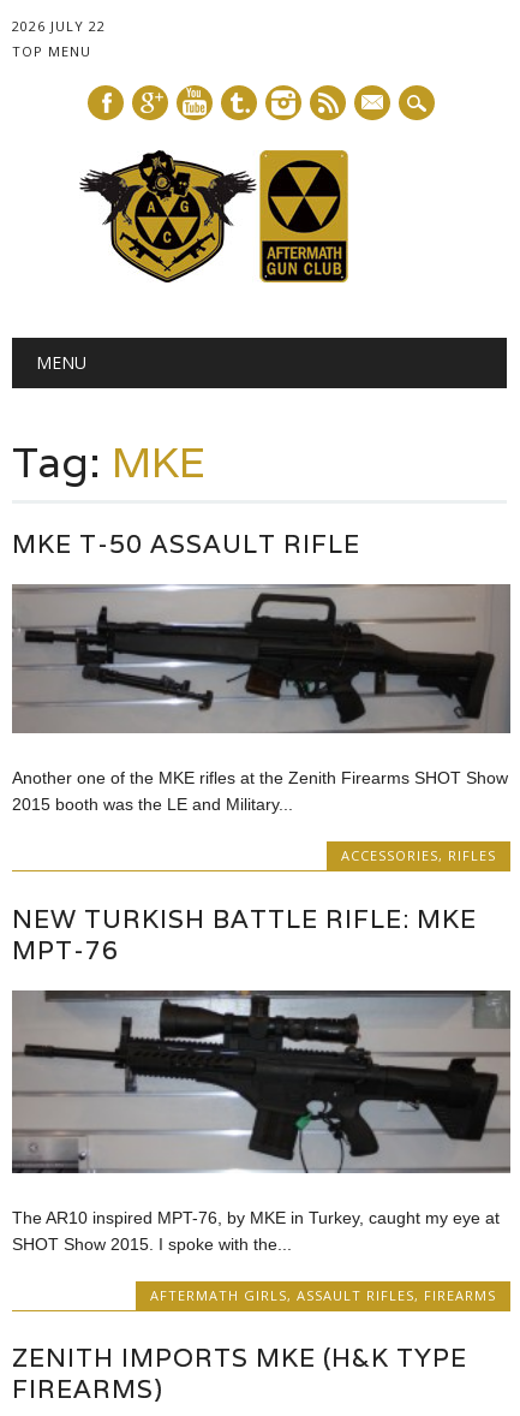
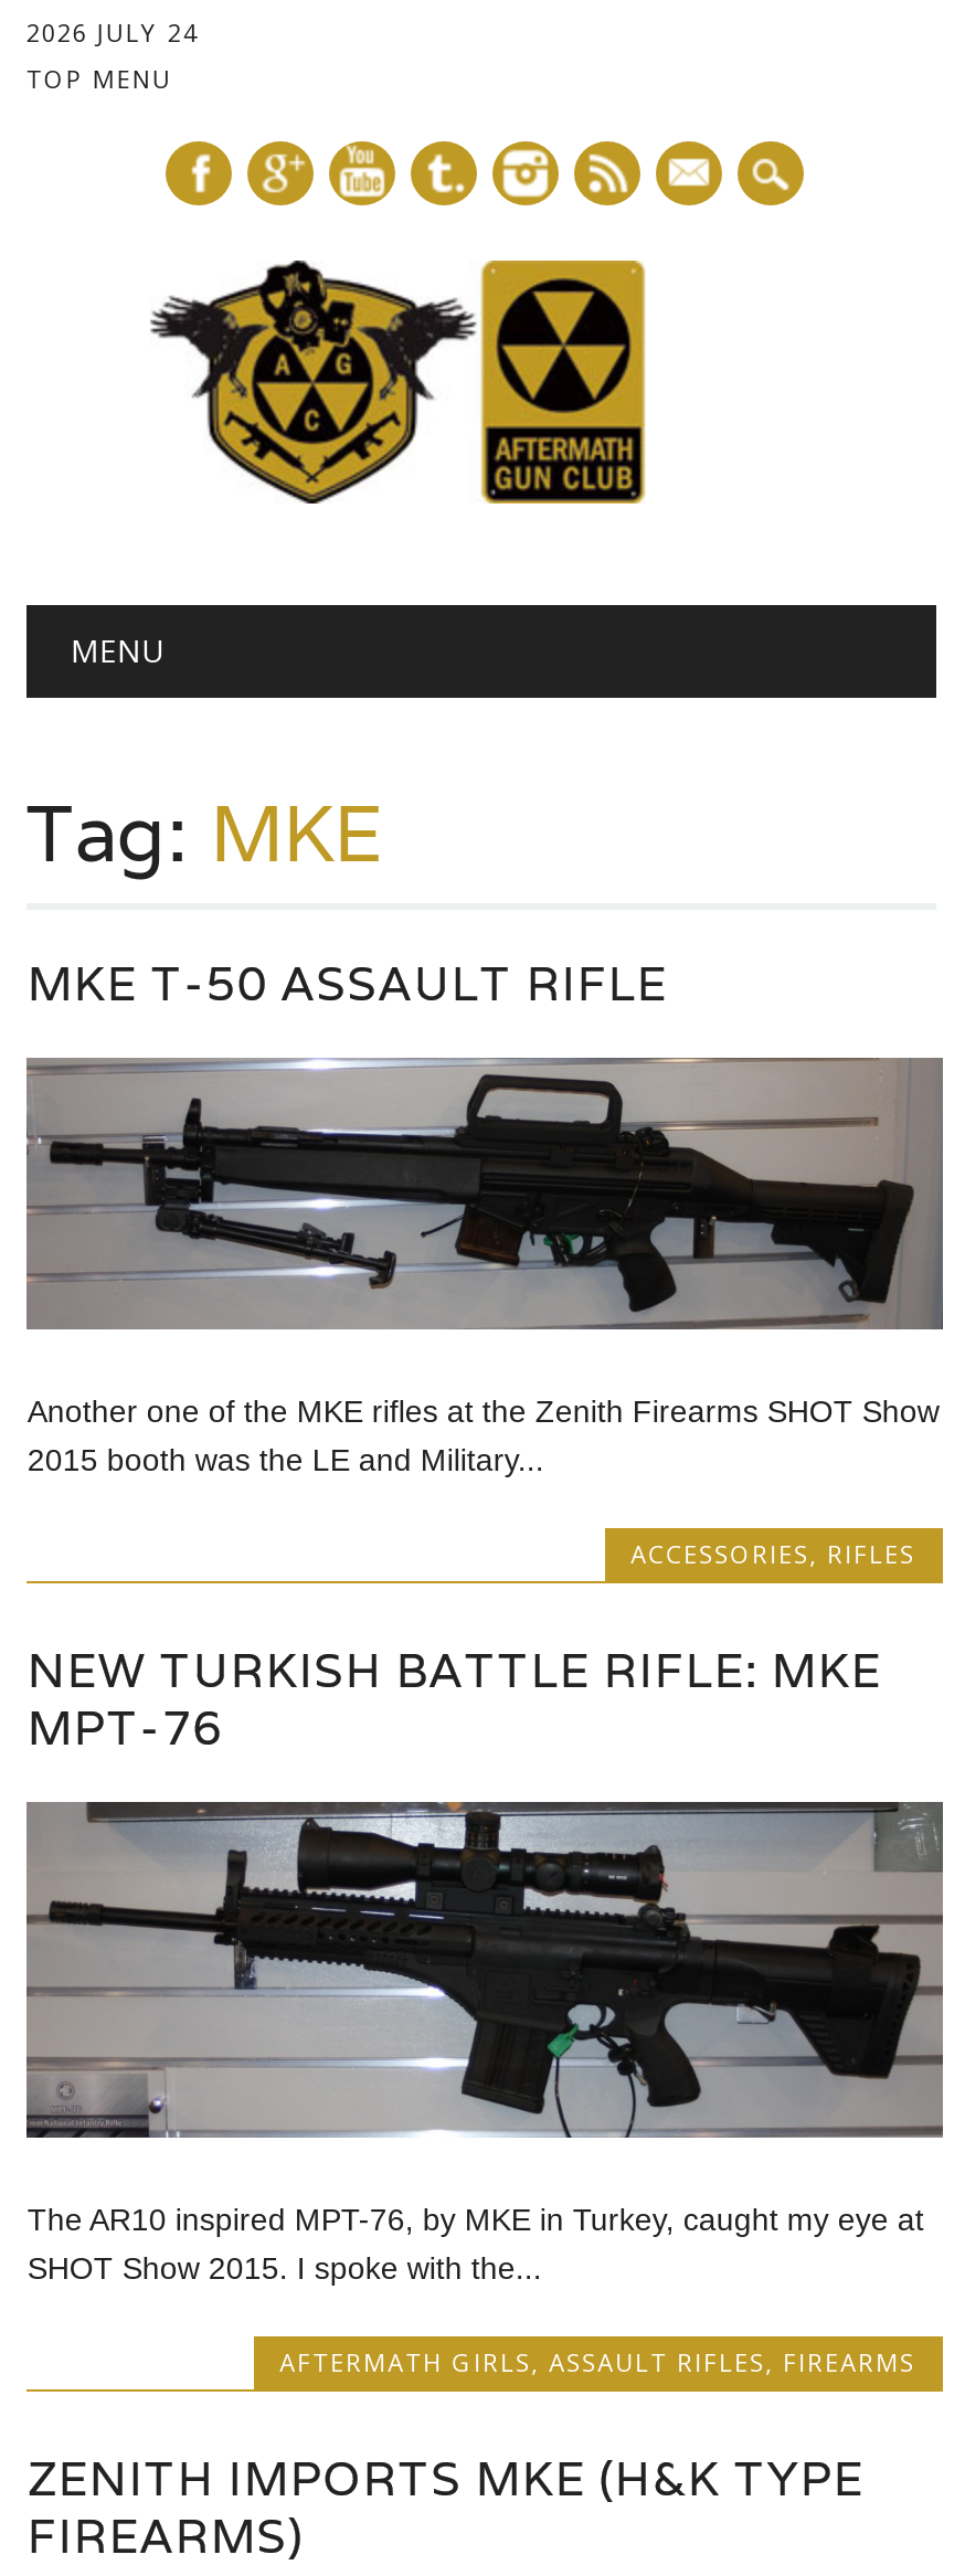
- 2026 JULY 22
+ 2026 JULY 24
